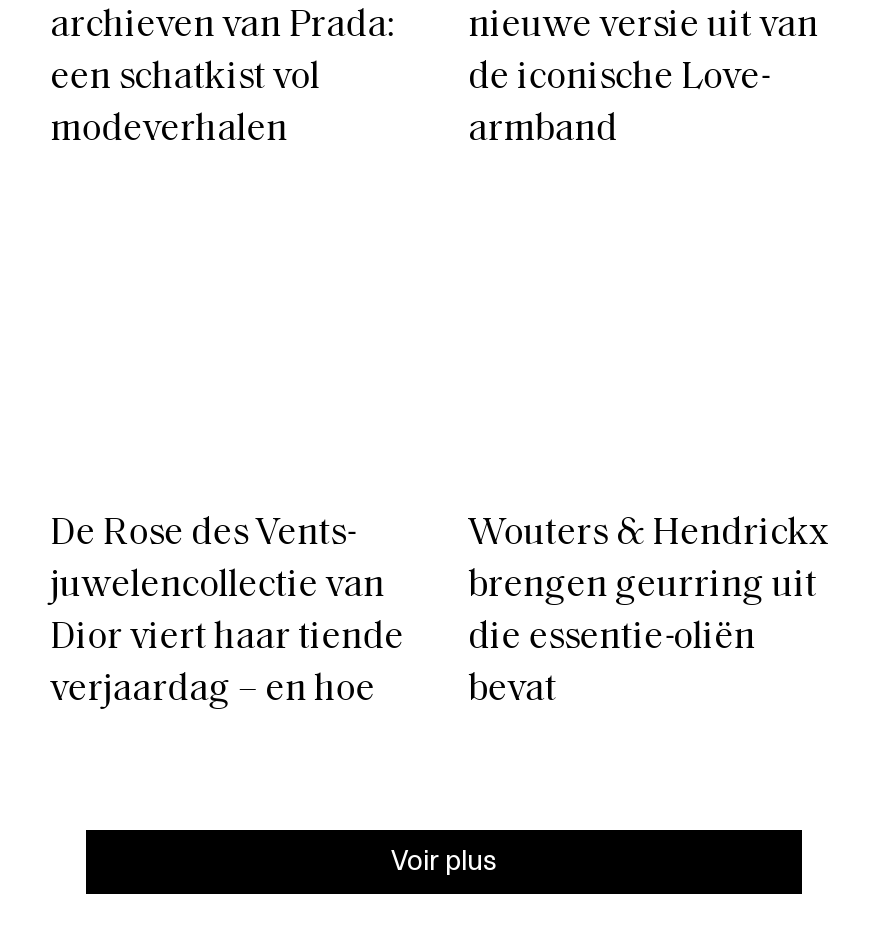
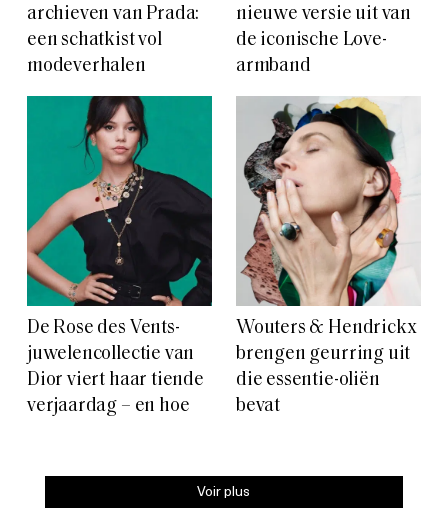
+ [image]

+ [image]
